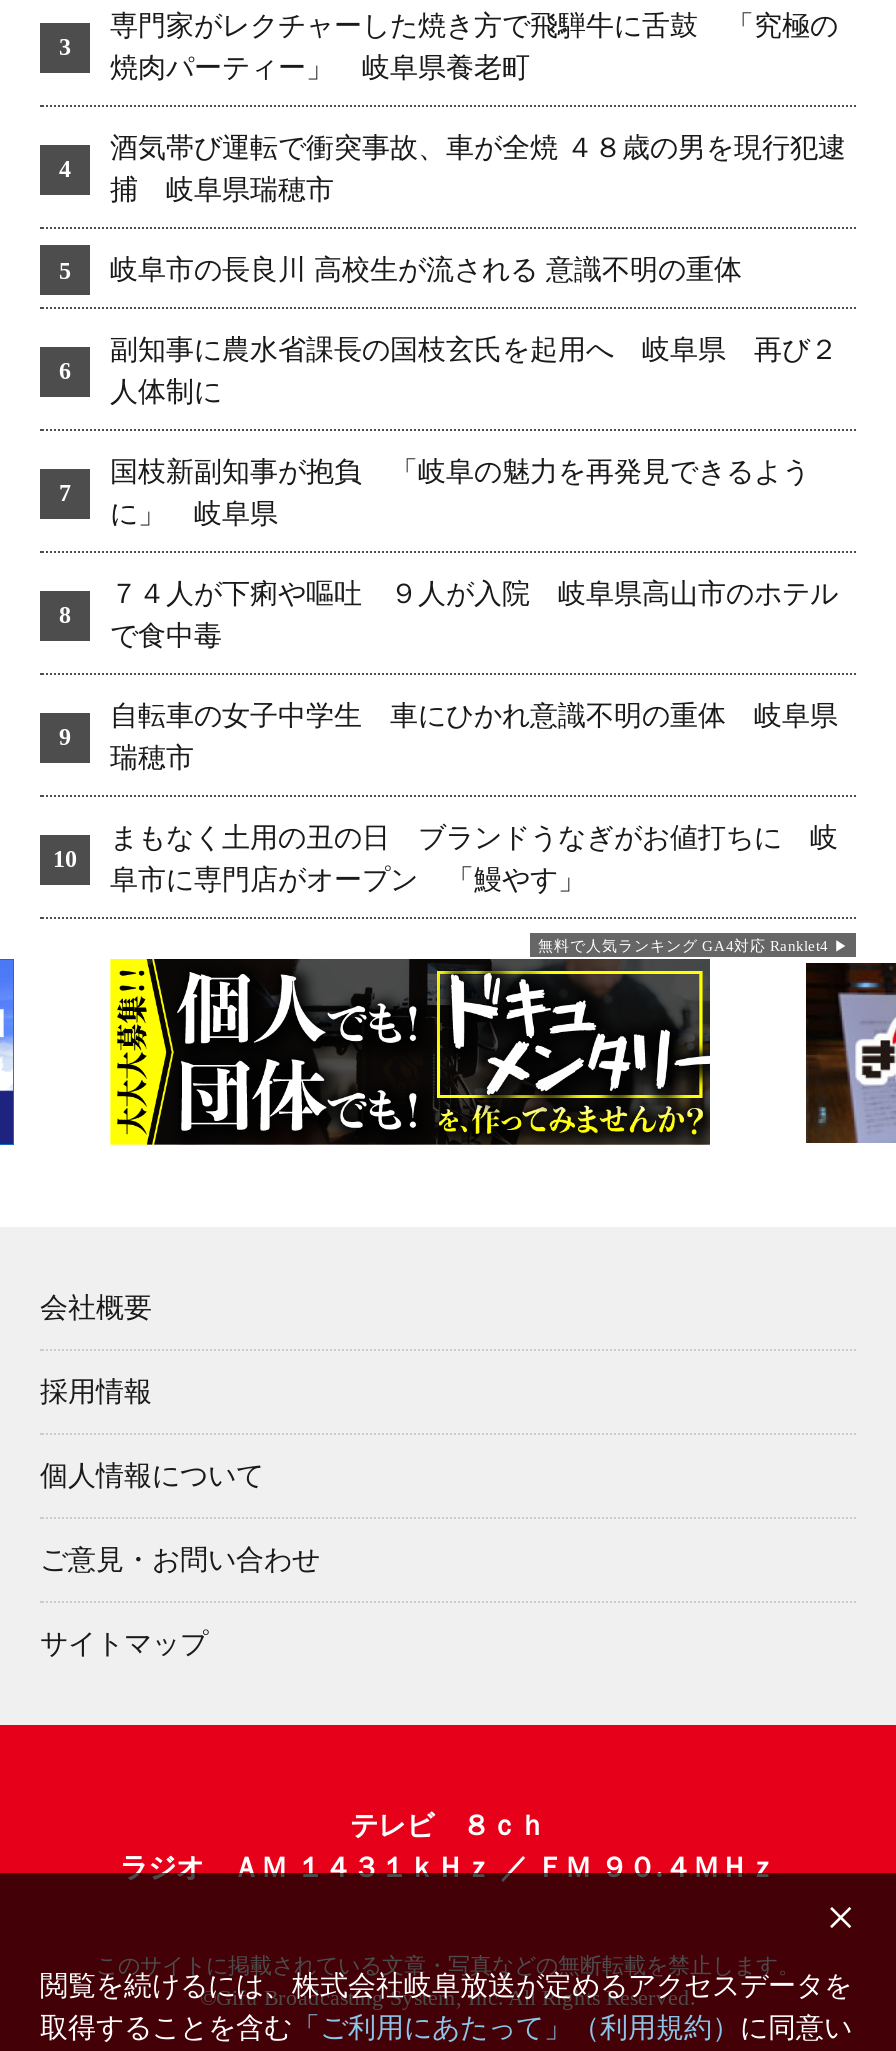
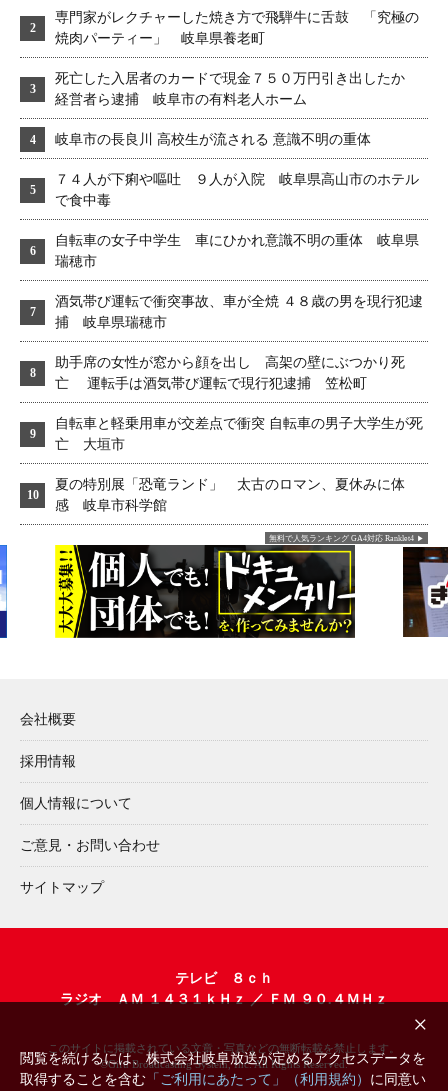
+ 死亡した入居者のカードで現金７５０万円引き出したか
+ 経営者ら逮捕 岐阜市の有料老人ホーム

moved down: 酒気帯び運転で衝突事故、車が全焼 ４８歳の男を現行犯逮 | 捕 岐阜県瑞穂市

- 副知事に農水省課長の国枝玄氏を起用へ 岐阜県 再び２
- 人体制に
- 国枝新副知事が抱負 「岐阜の魅力を再発見できるよう
- に」 岐阜県

moved up: ７４人が下痢や嘔吐 ９人が入院 岐阜県高山市のホテル | 自転車の女子中学生 車にひかれ意識不明の重体 岐阜県 | 瑞穂市

- まもなく土用の丑の日 ブランドうなぎがお値打ちに 岐
- 阜市に専門店がオープン 「鰻やす」
+ 助手席の女性が窓から顔を出し 高架の壁にぶつかり死
+ 亡 運転手は酒気帯び運転で現行犯逮捕 笠松町
+ 自転車と軽乗用車が交差点で衝突 自転車の男子大学生が死
+ 亡 大垣市
+ 夏の特別展「恐竜ランド」 太古のロマン、夏休みに体
+ 感 岐阜市科学館
